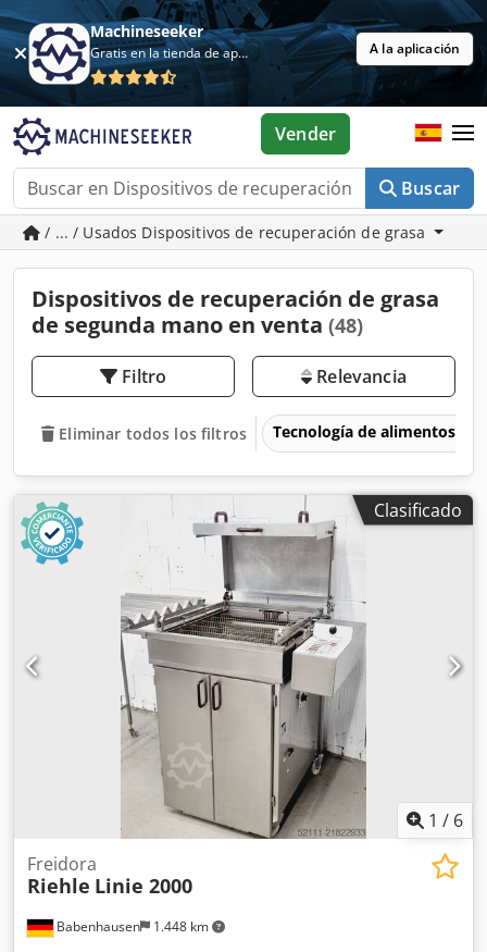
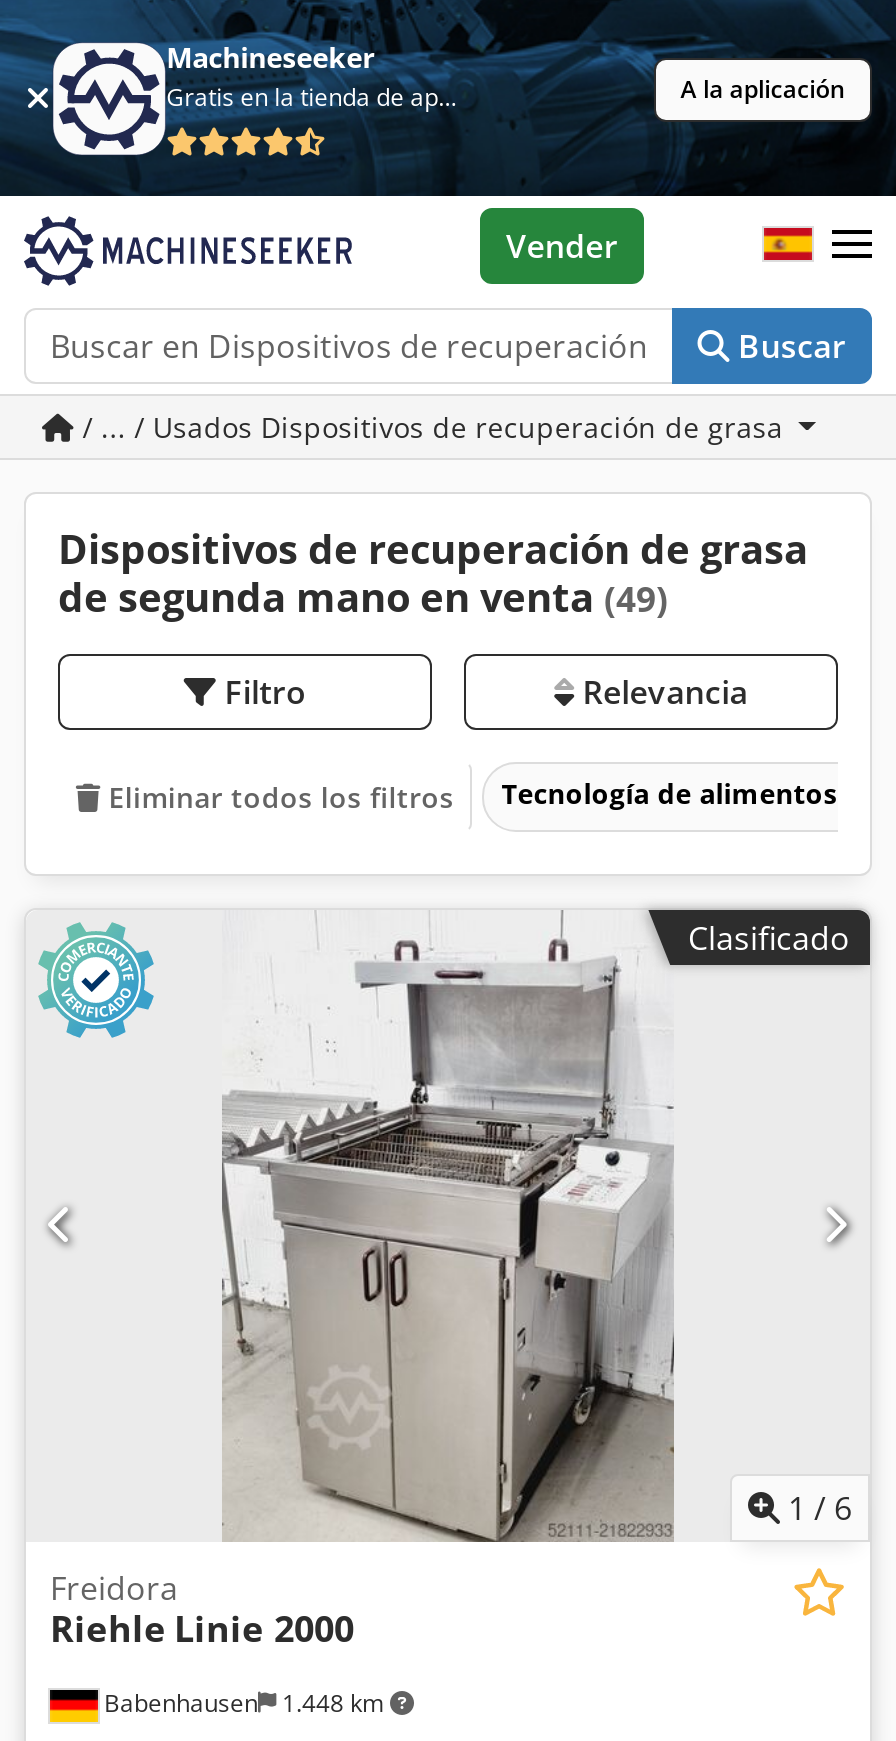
- de segunda mano en venta (48)
+ de segunda mano en venta (49)
